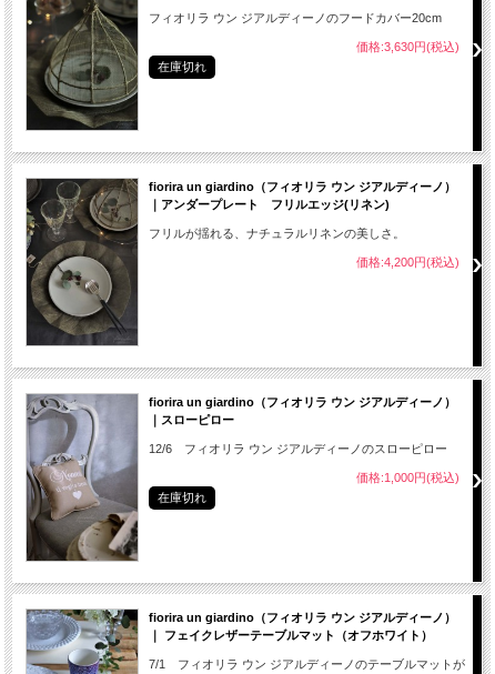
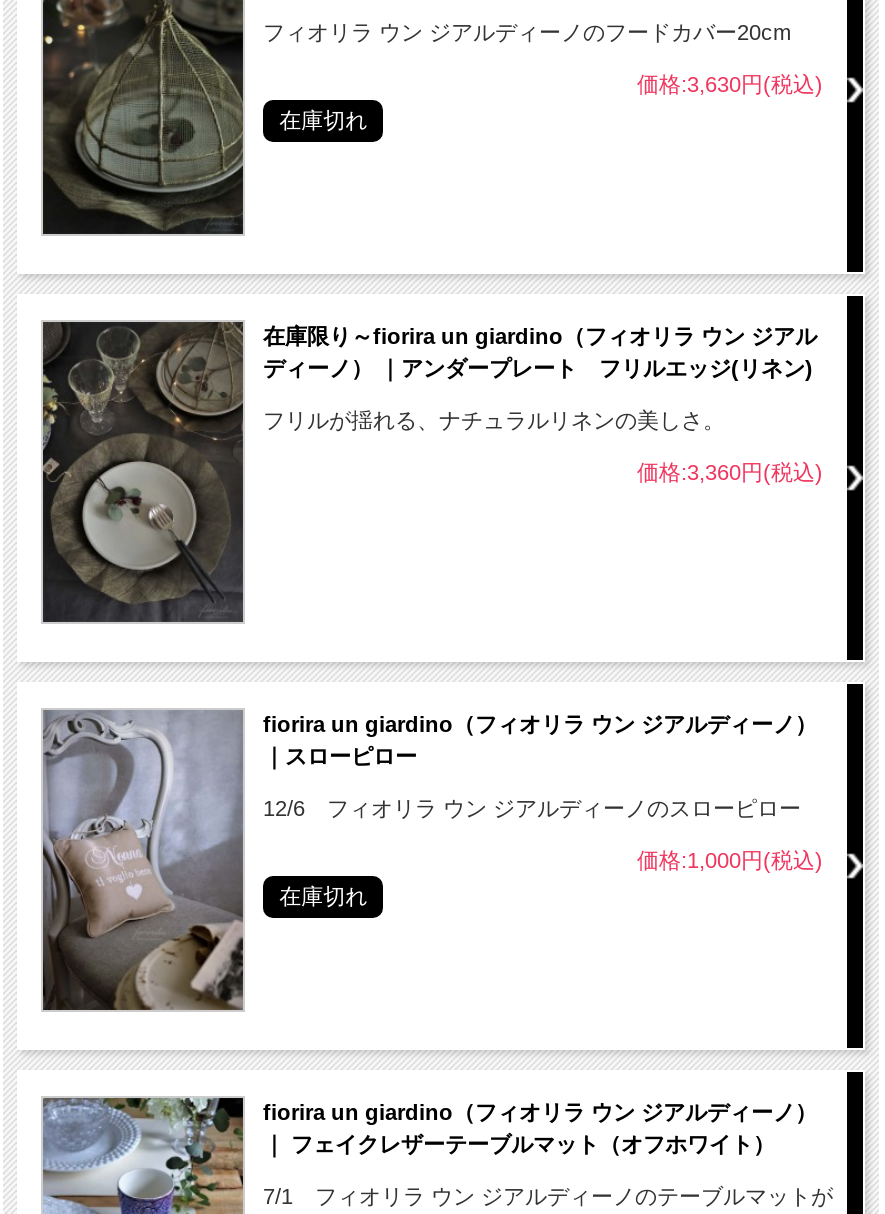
- fiorira un giardino（フィオリラ ウン ジアルディーノ）
- ｜アンダープレート フリルエッジ(リネン)
+ 在庫限り～fiorira un giardino（フィオリラ ウン ジアル
+ ディーノ） ｜アンダープレート フリルエッジ(リネン)

- 価格:4,200円(税込)
+ 価格:3,360円(税込)
